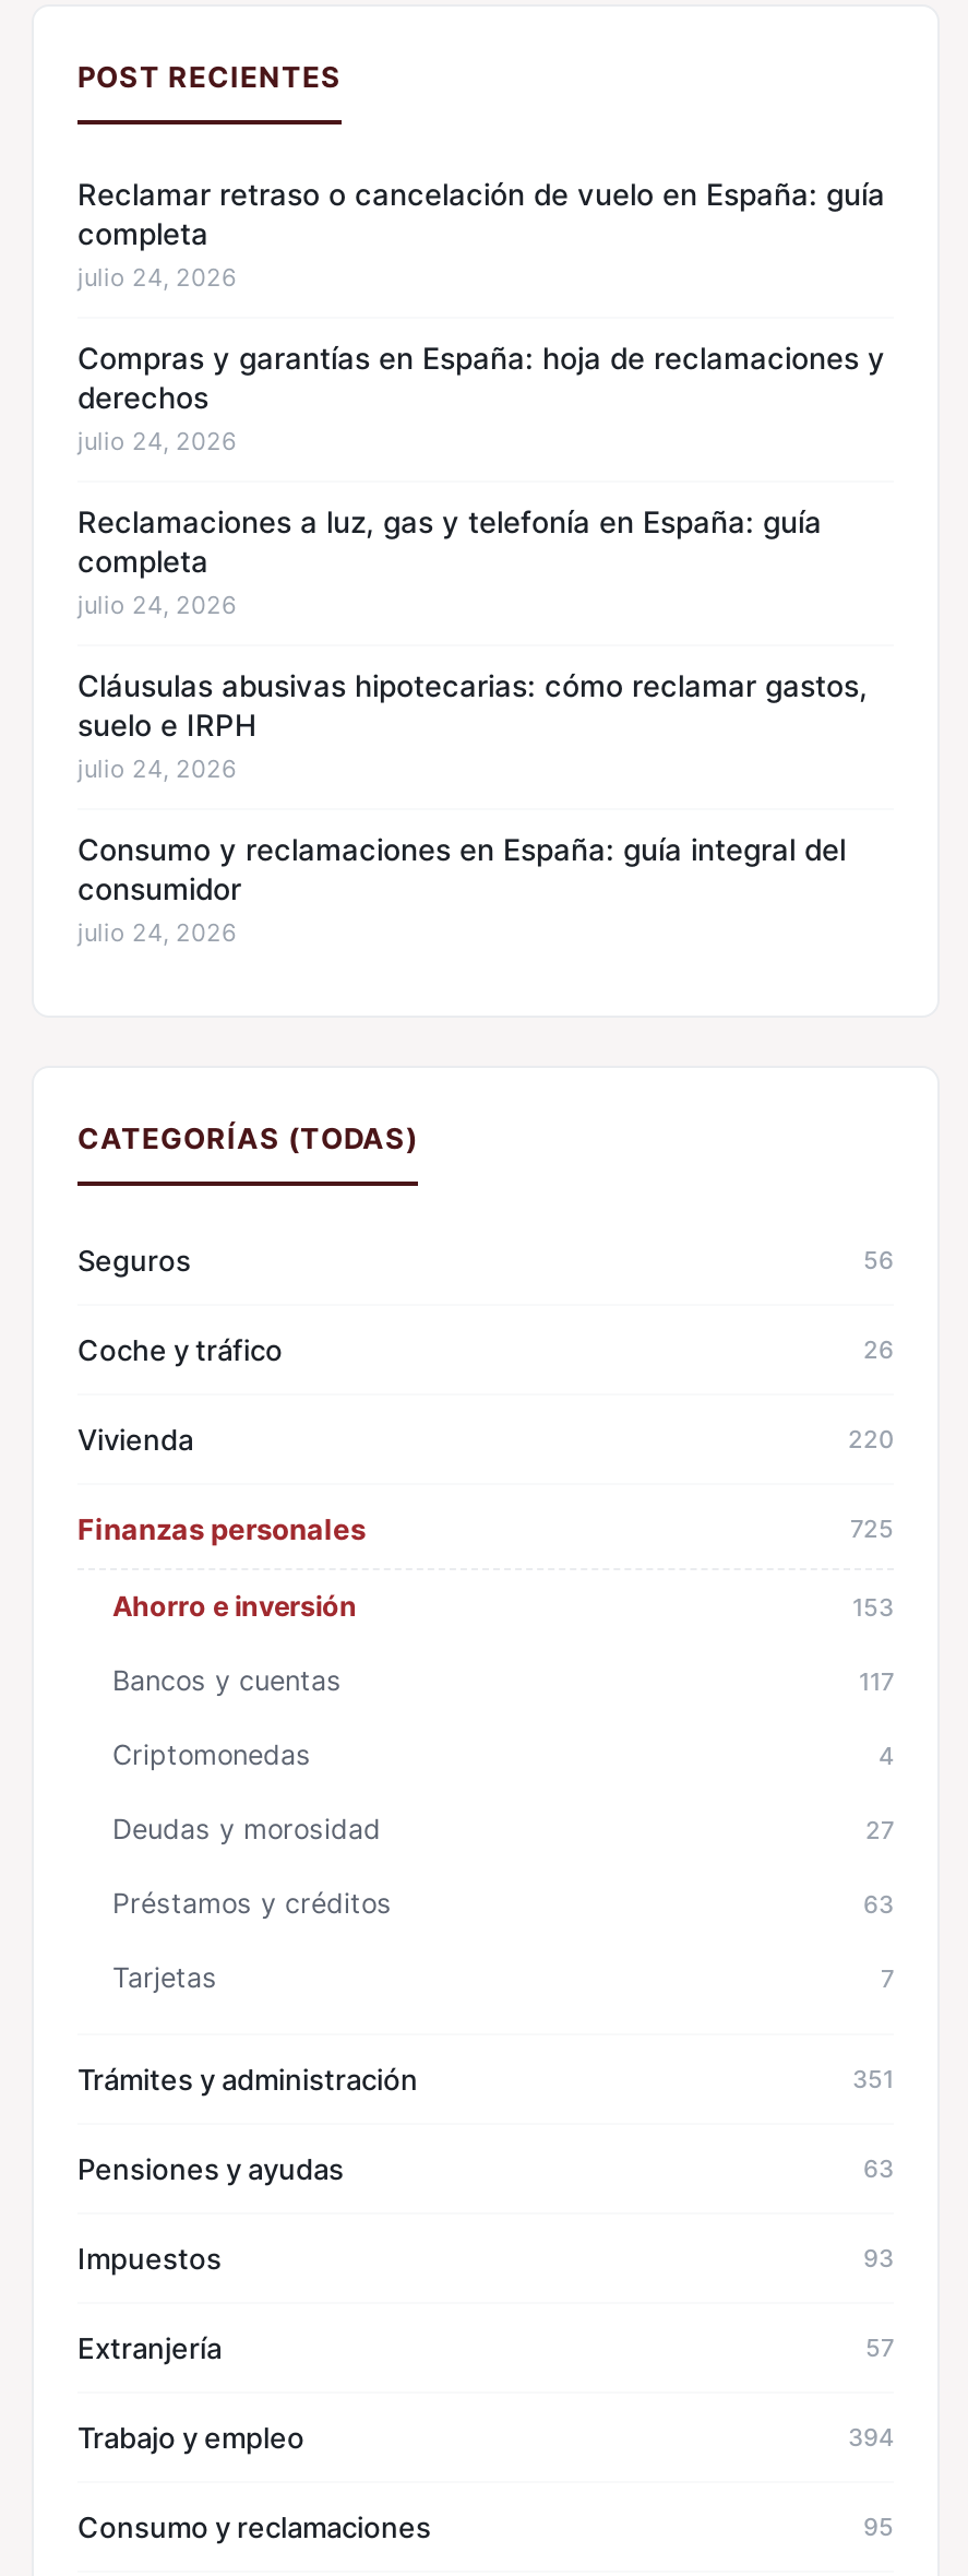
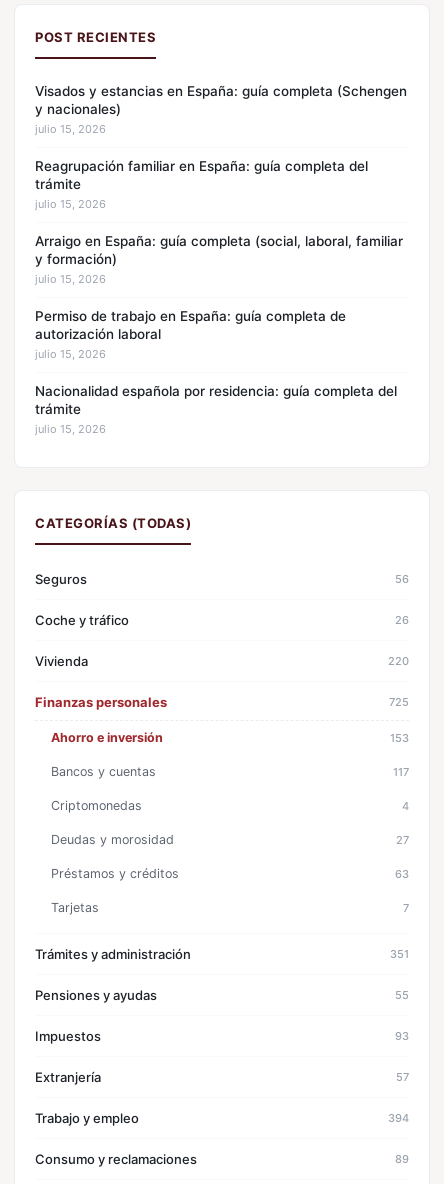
- Reclamar retraso o cancelación de vuelo en España: guía
- completa
- julio 24, 2026
+ Visados y estancias en España: guía completa (Schengen
+ y nacionales)
+ julio 15, 2026

- Compras y garantías en España: hoja de reclamaciones y
- derechos
- julio 24, 2026
+ Reagrupación familiar en España: guía completa del
+ trámite
+ julio 15, 2026

- Reclamaciones a luz, gas y telefonía en España: guía
- completa
- julio 24, 2026
+ Arraigo en España: guía completa (social, laboral, familiar
+ y formación)
+ julio 15, 2026

- Cláusulas abusivas hipotecarias: cómo reclamar gastos,
- suelo e IRPH
- julio 24, 2026
+ Permiso de trabajo en España: guía completa de
+ autorización laboral
+ julio 15, 2026

- Consumo y reclamaciones en España: guía integral del
- consumidor
- julio 24, 2026
+ Nacionalidad española por residencia: guía completa del
+ trámite
+ julio 15, 2026

- 63
+ 55

- 95
+ 89
